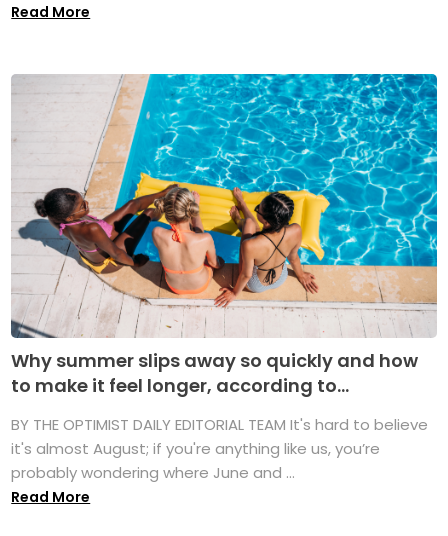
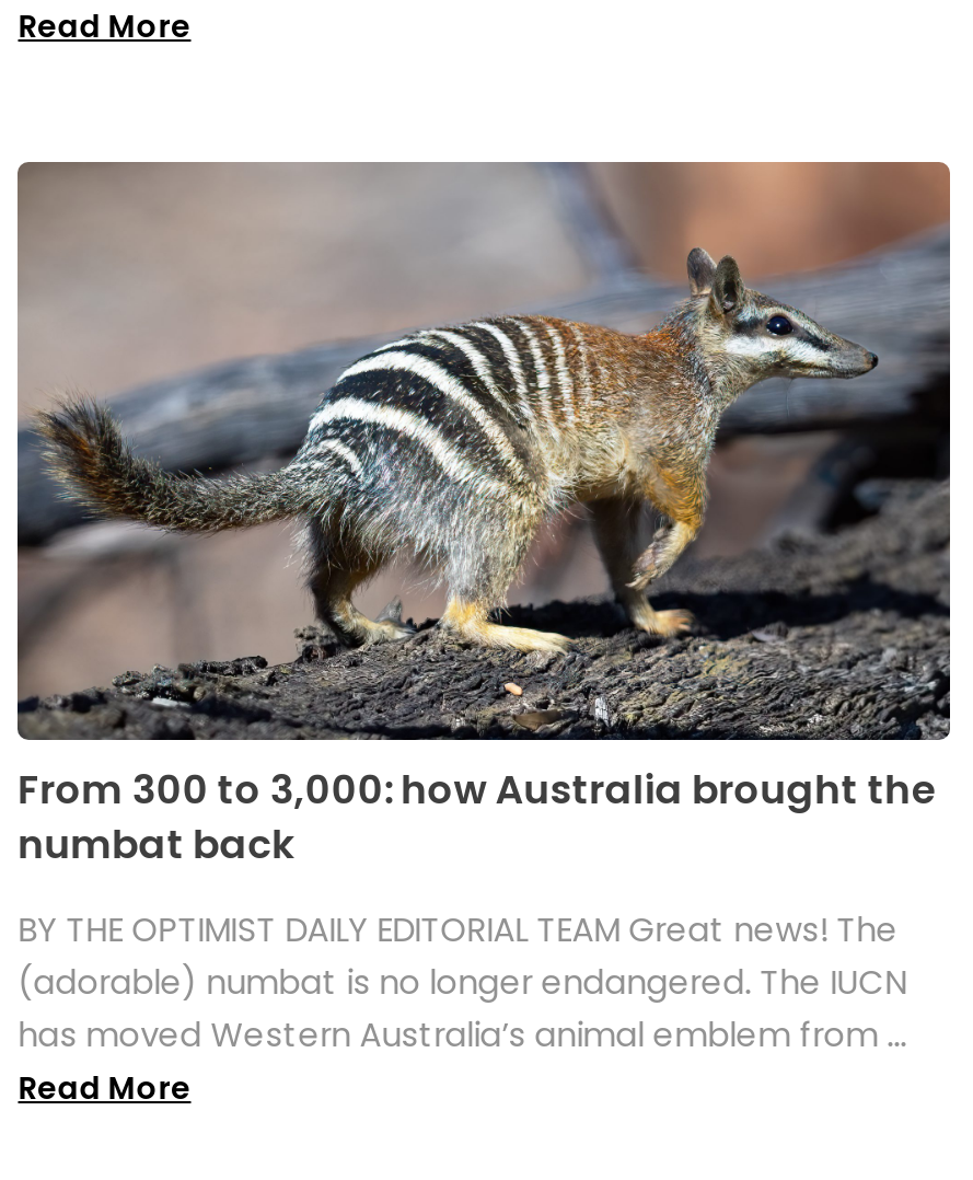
- [image]
- Why summer slips away so quickly and how
- to make it feel longer, according to...
+ [image]
+ From 300 to 3,000: how Australia brought the
+ numbat back

- BY THE OPTIMIST DAILY EDITORIAL TEAM It's hard to believe
- it's almost August; if you're anything like us, you’re
- probably wondering where June and ...
+ BY THE OPTIMIST DAILY EDITORIAL TEAM Great news! The
+ (adorable) numbat is no longer endangered. The IUCN
+ has moved Western Australia’s animal emblem from ...
